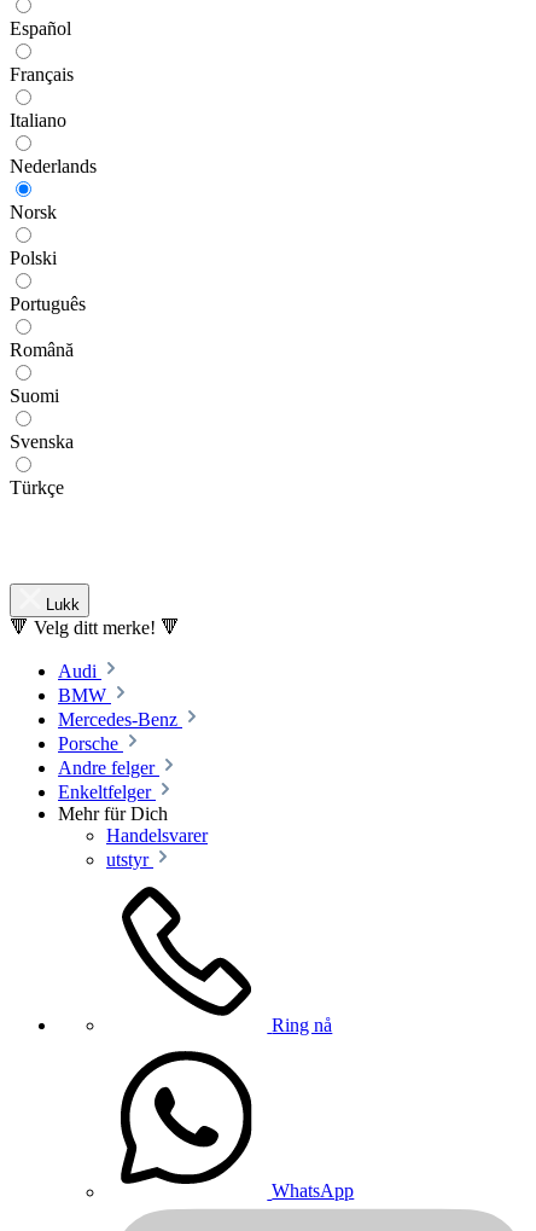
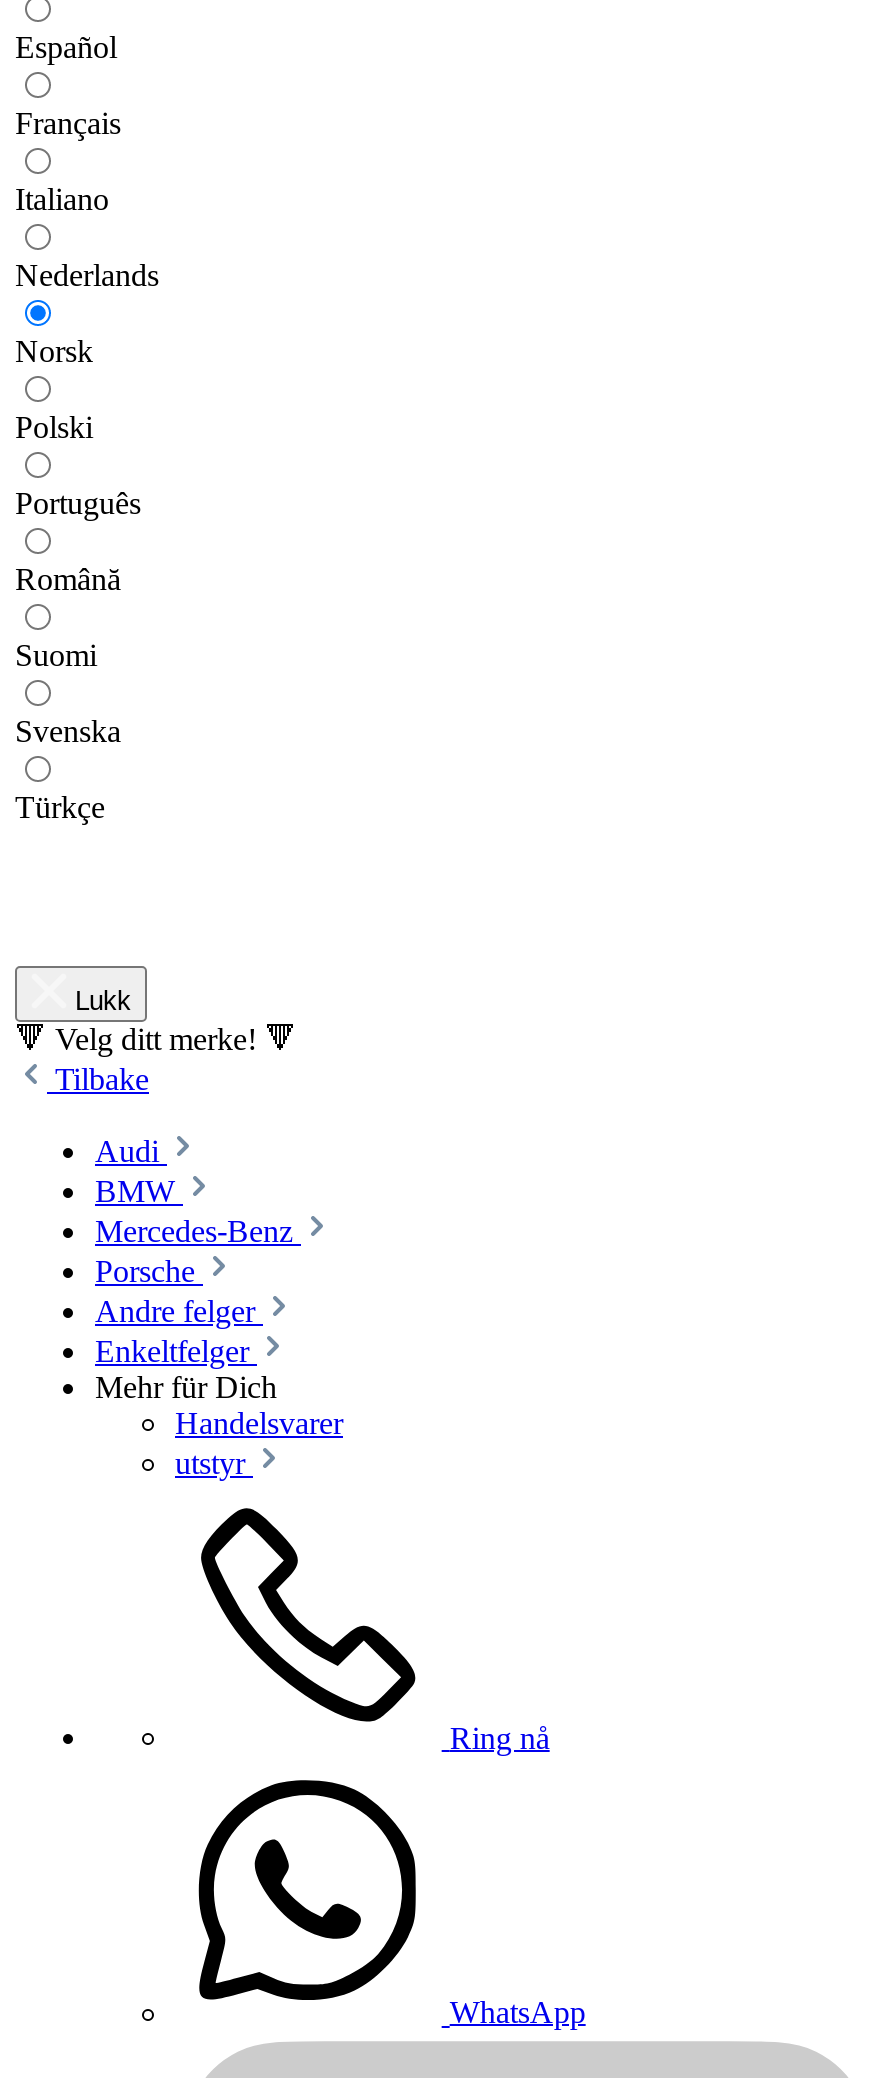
+ Tilbake
